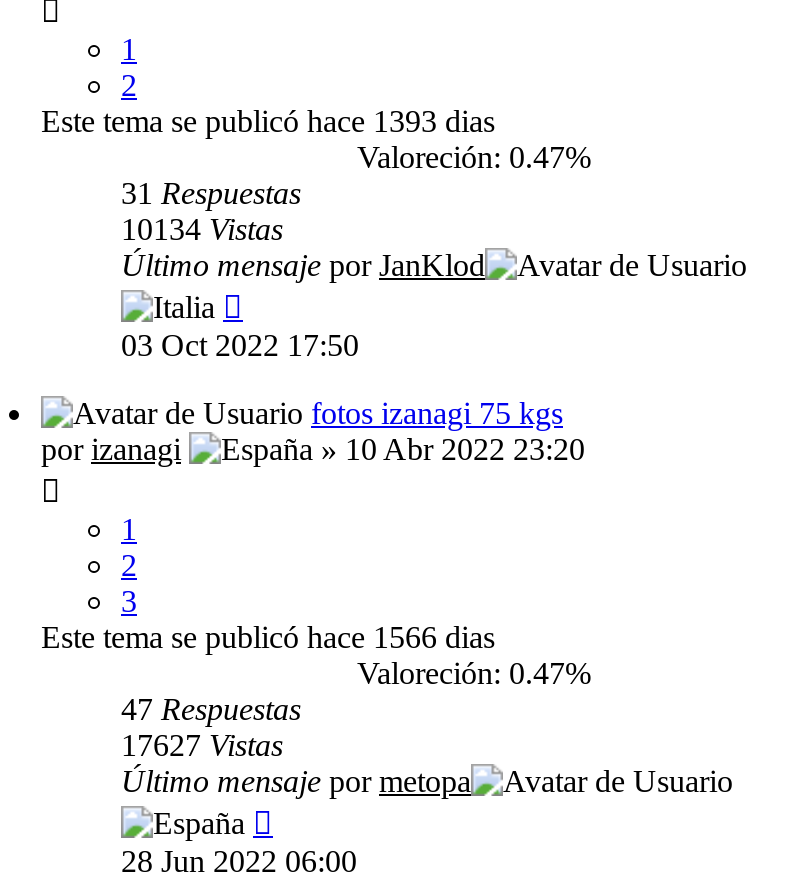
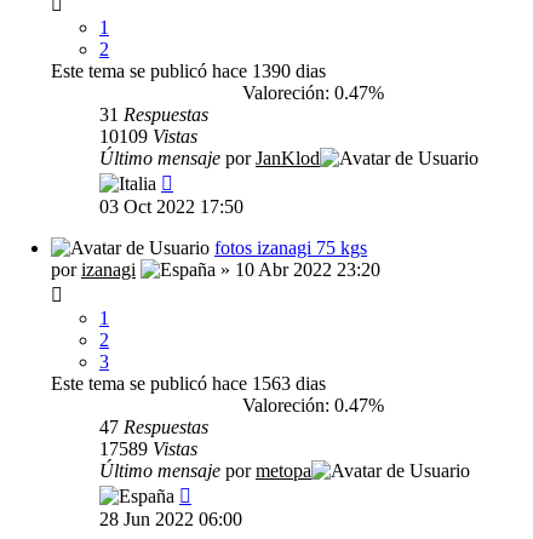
- Este tema se publicó hace 1393 dias
+ Este tema se publicó hace 1390 dias

- 10134Vistas
+ 10109Vistas

- Este tema se publicó hace 1566 dias
+ Este tema se publicó hace 1563 dias

- 17627Vistas
+ 17589Vistas
